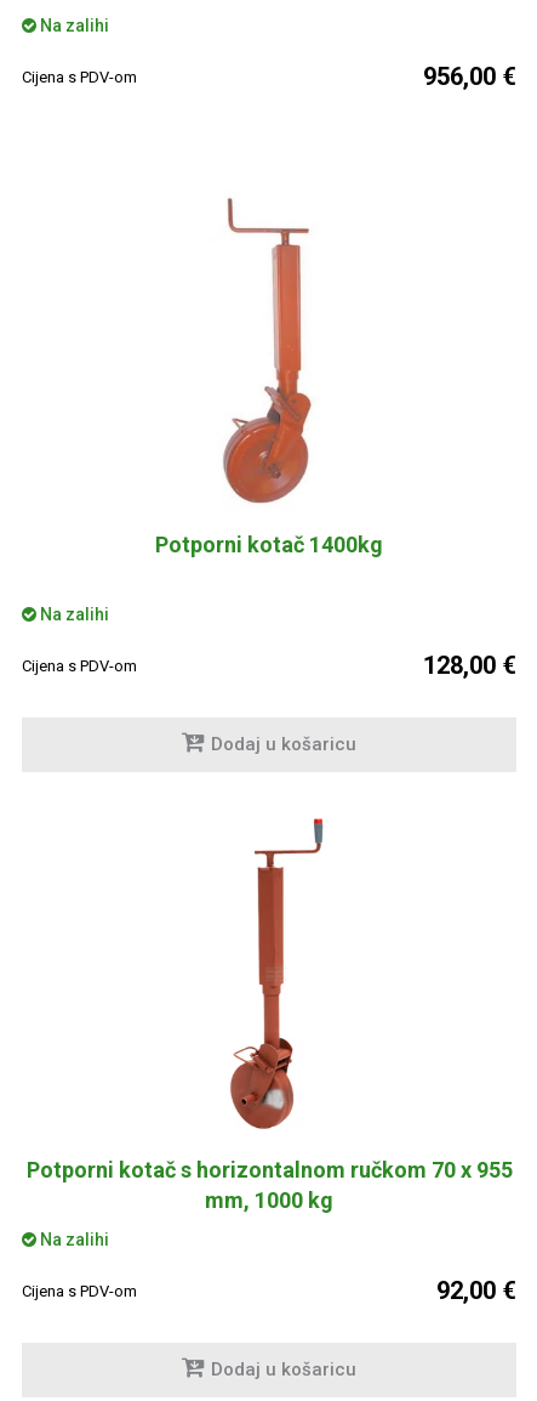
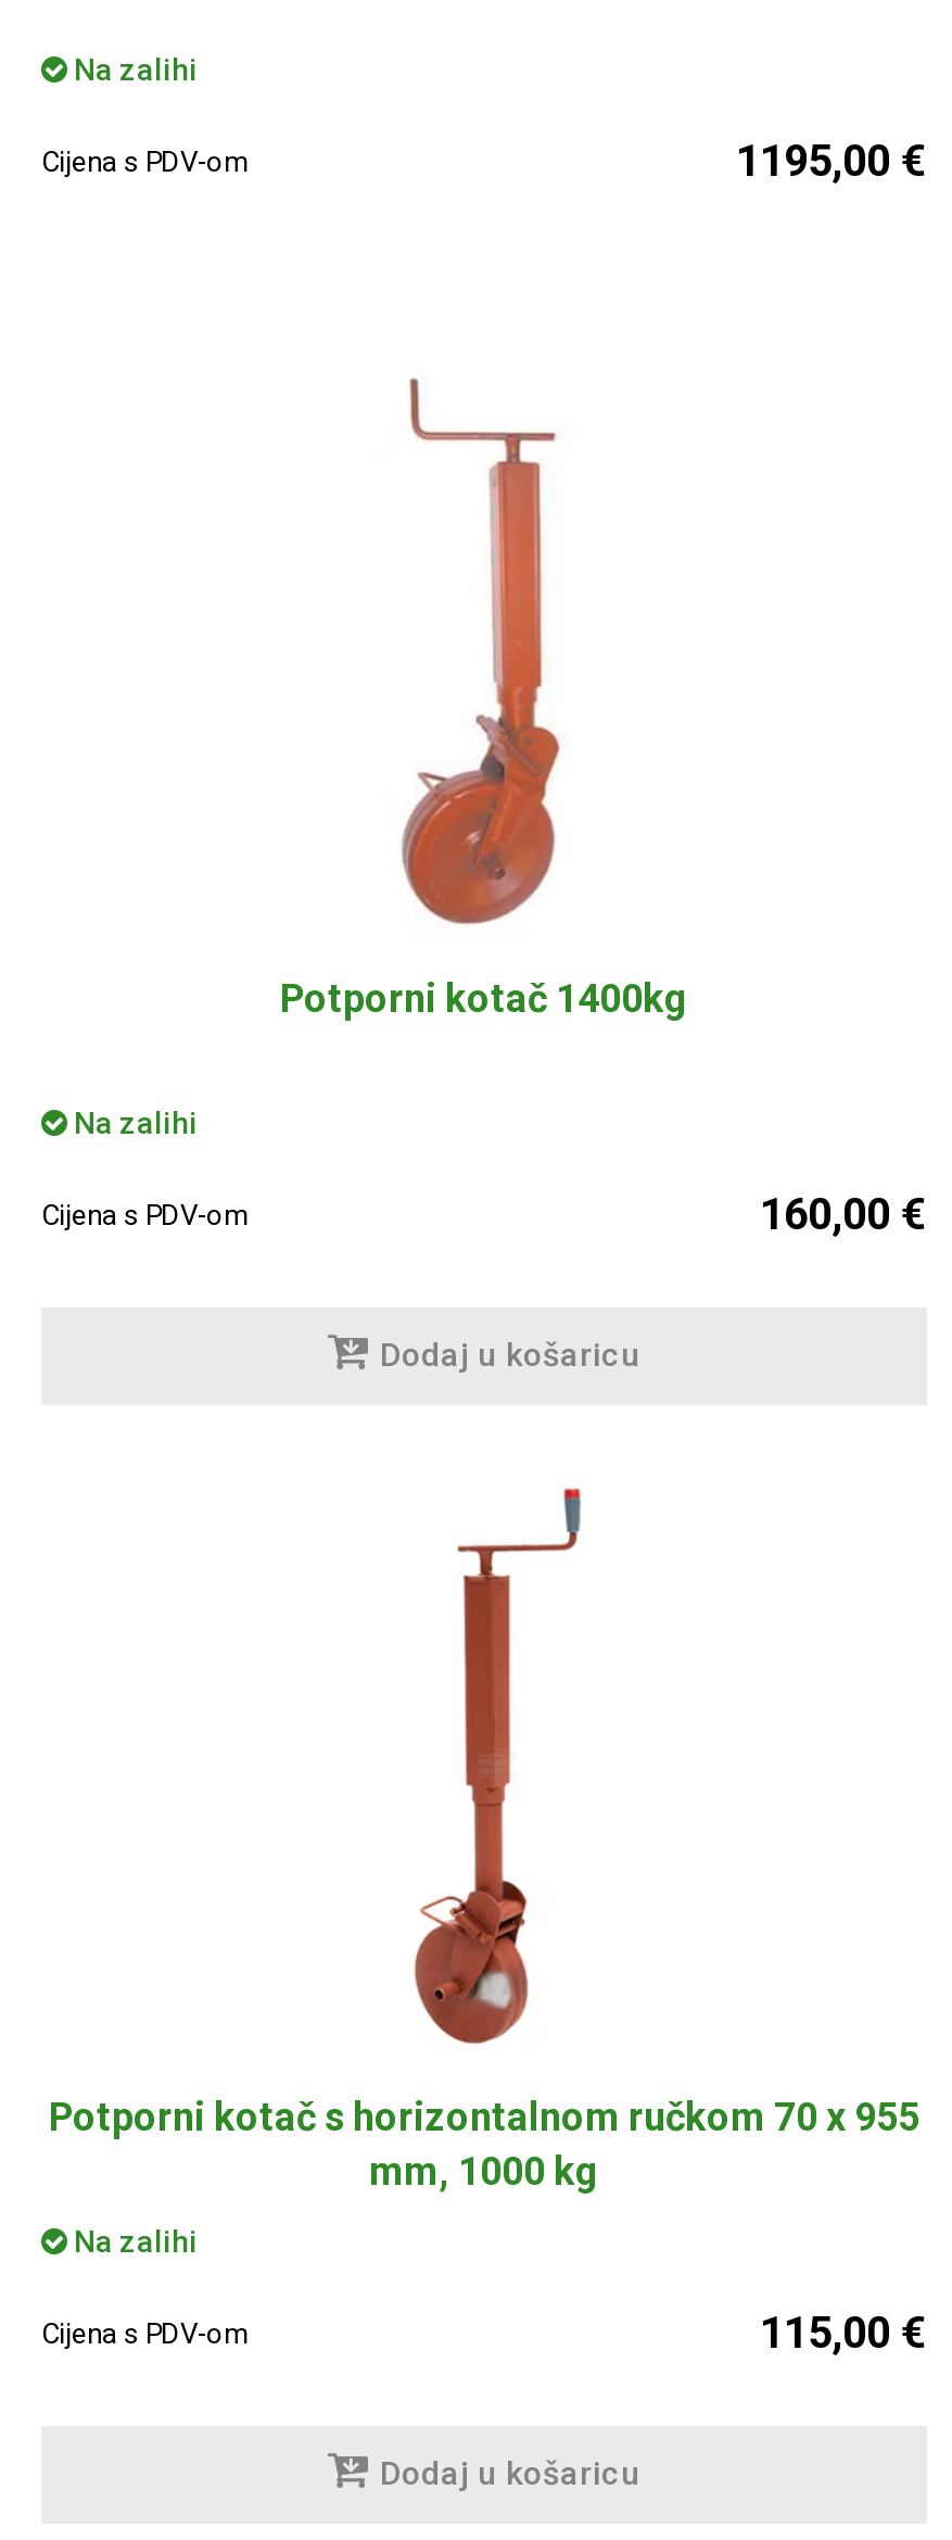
- 956,00 €
+ 1195,00 €

- 128,00 €
+ 160,00 €

- 92,00 €
+ 115,00 €
